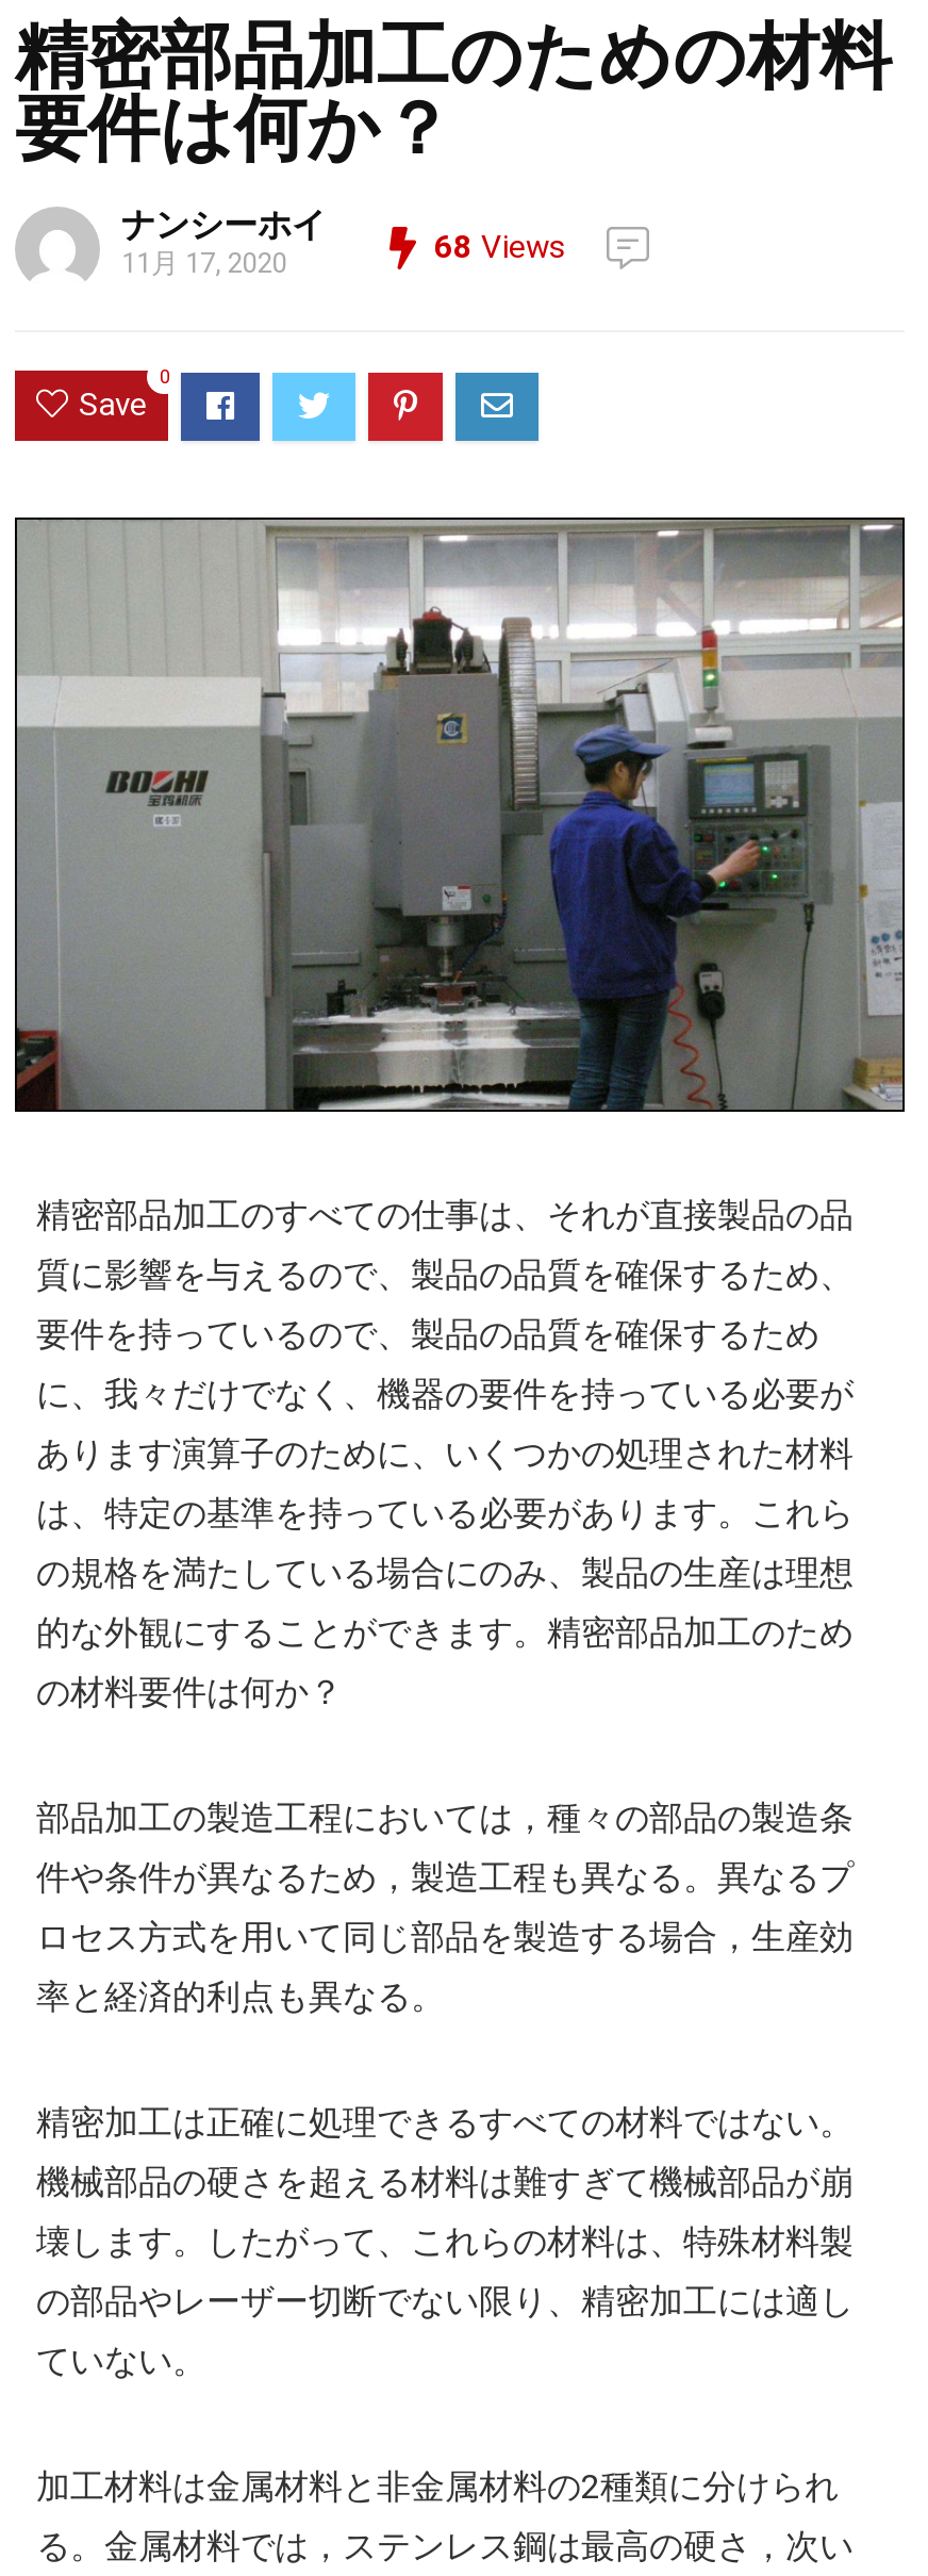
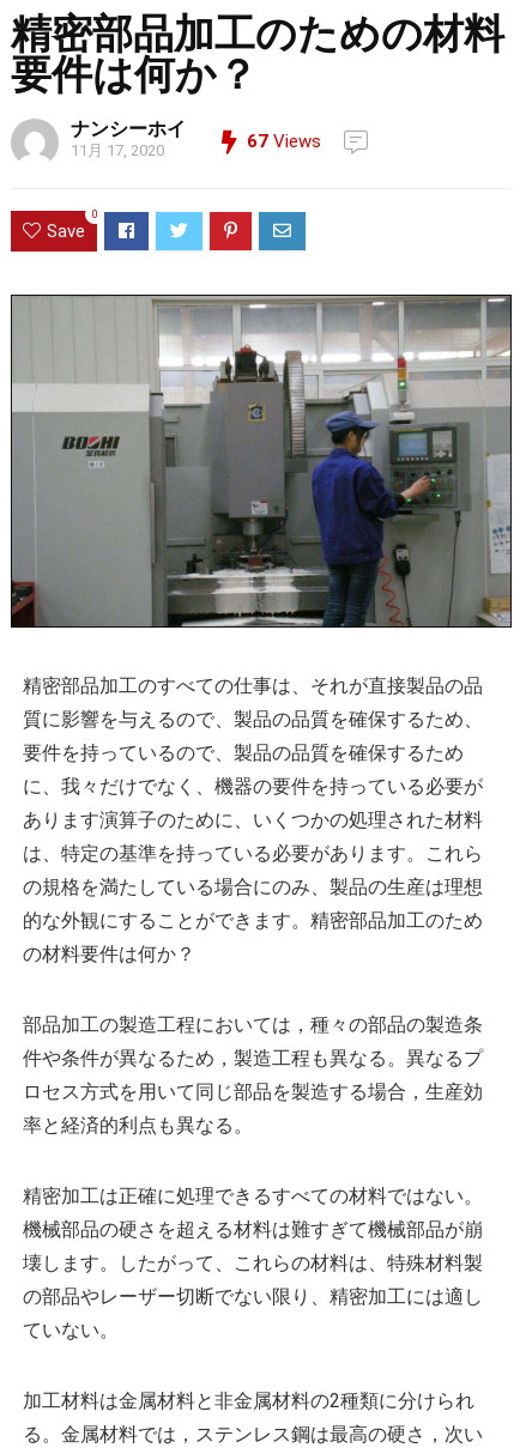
- 68 Views
+ 67 Views
